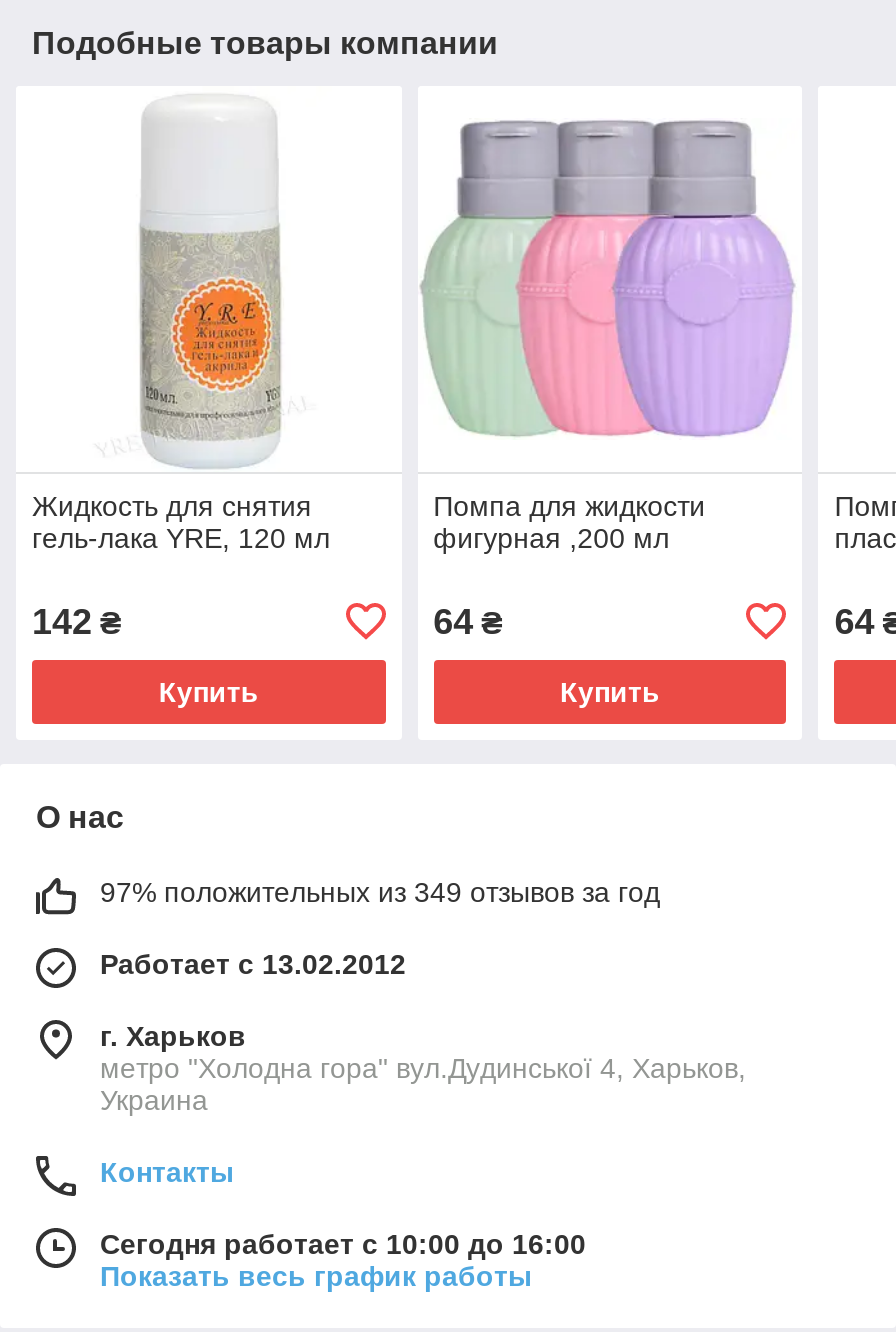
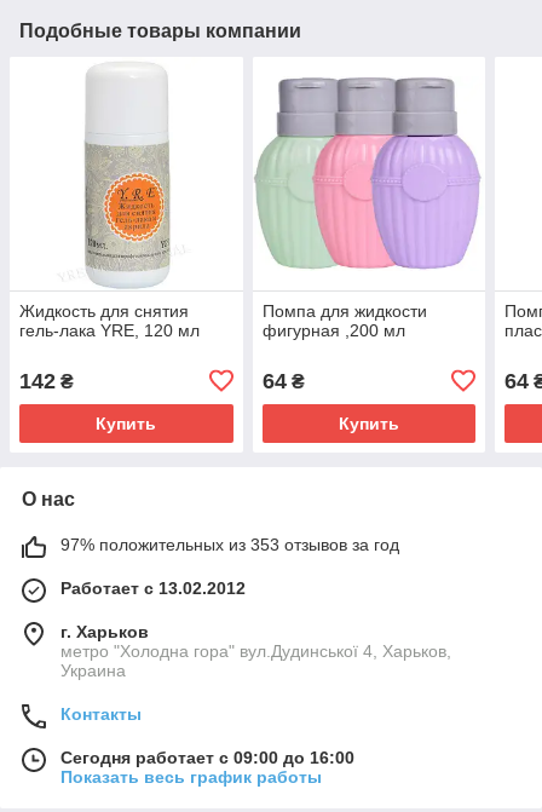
- 97% положительных из 349 отзывов за год
+ 97% положительных из 353 отзывов за год

- Сегодня работает с 10:00 до 16:00
+ Сегодня работает с 09:00 до 16:00
